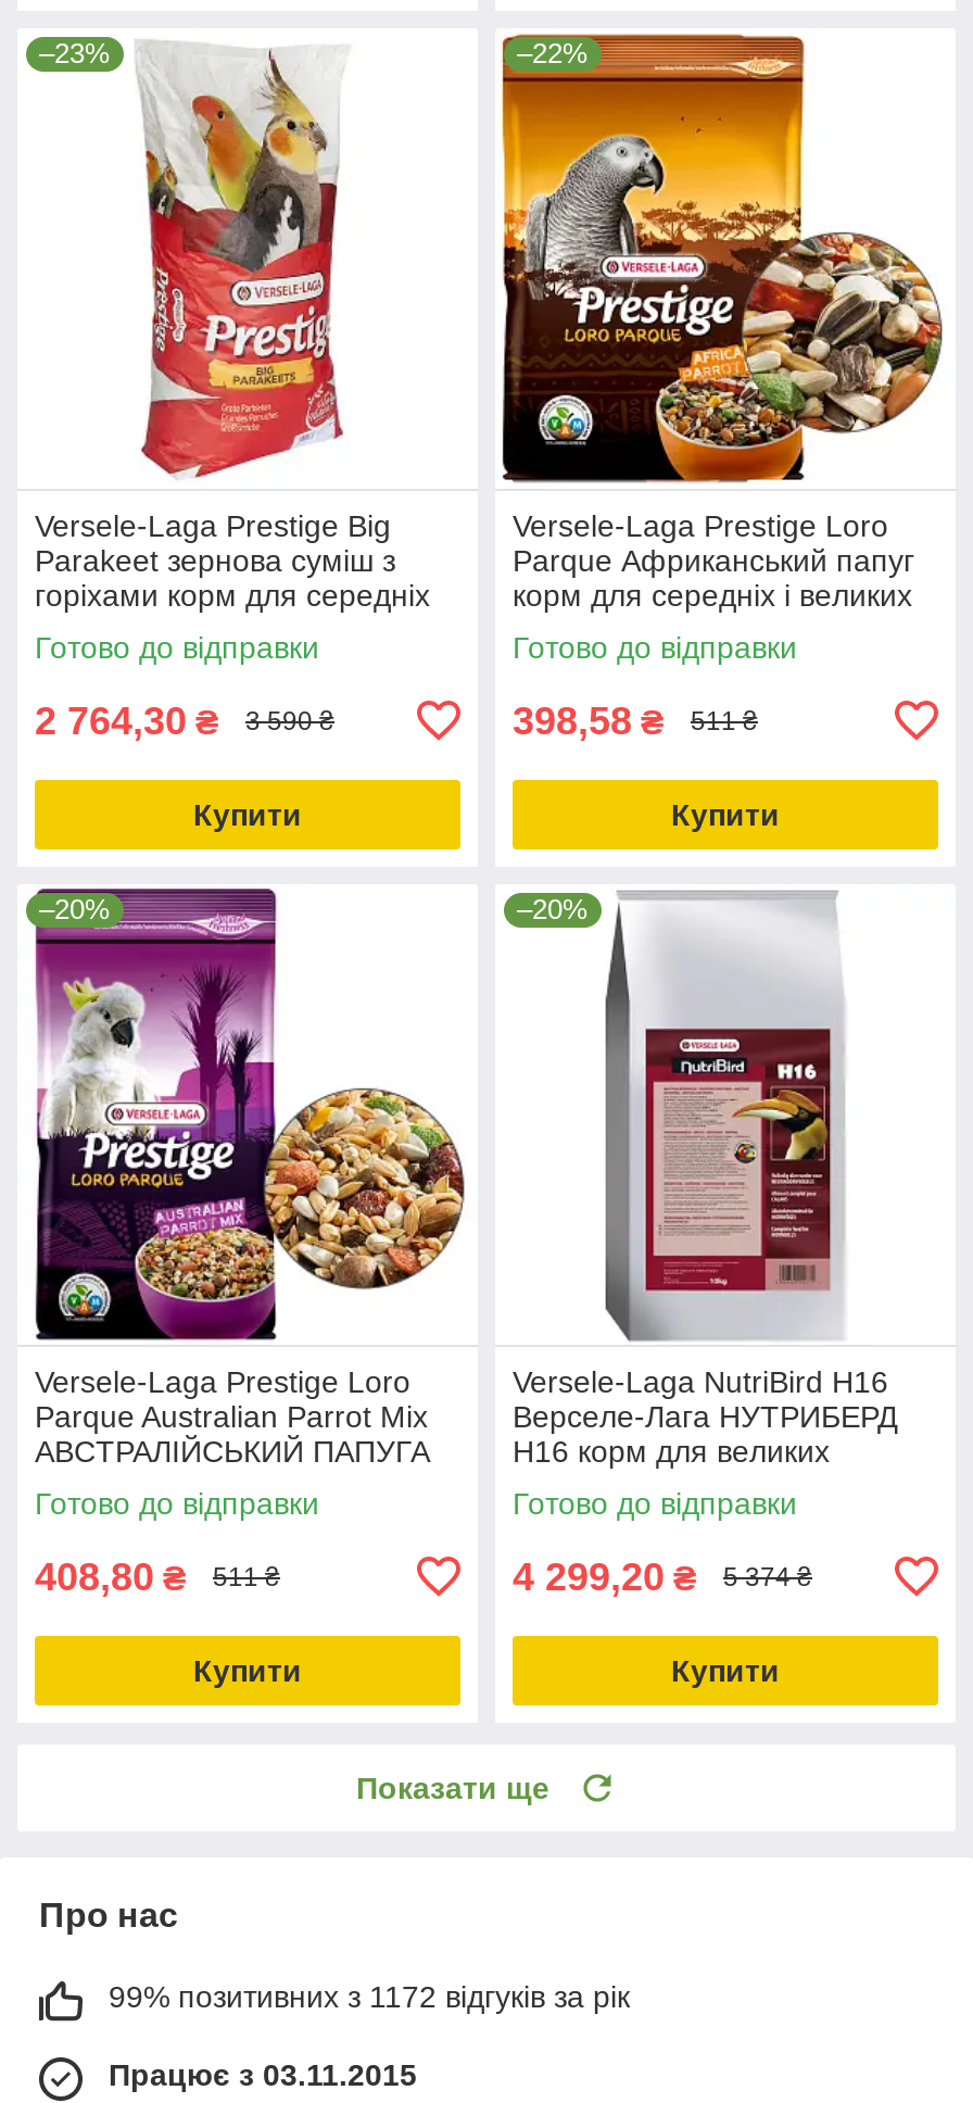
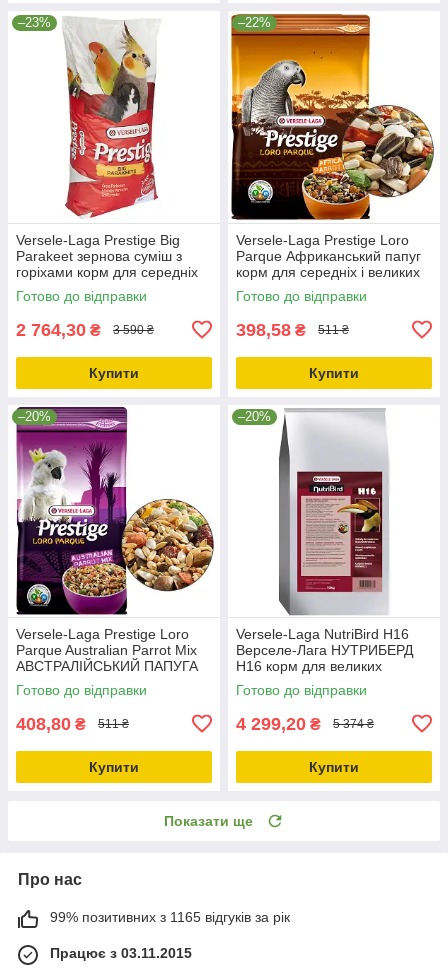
- 99% позитивних з 1172 відгуків за рік
+ 99% позитивних з 1165 відгуків за рік
